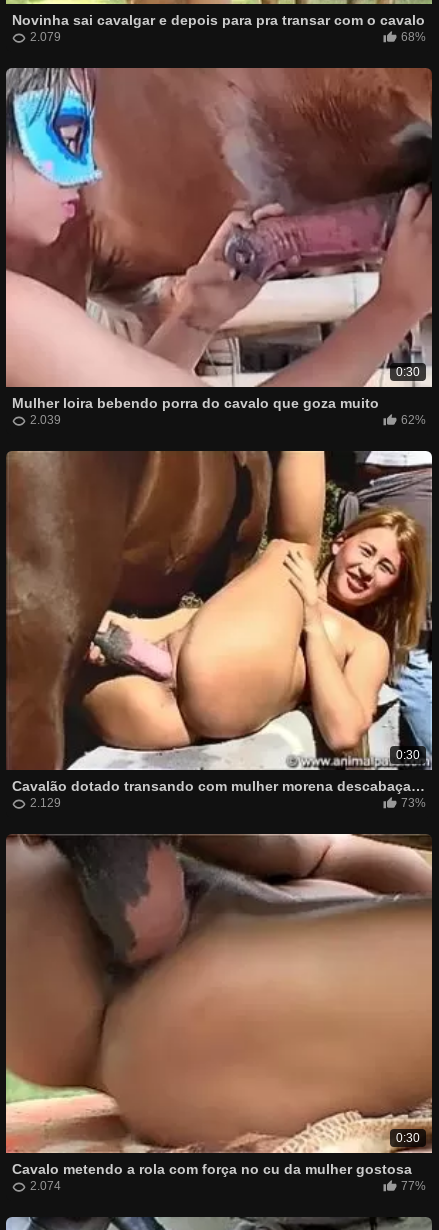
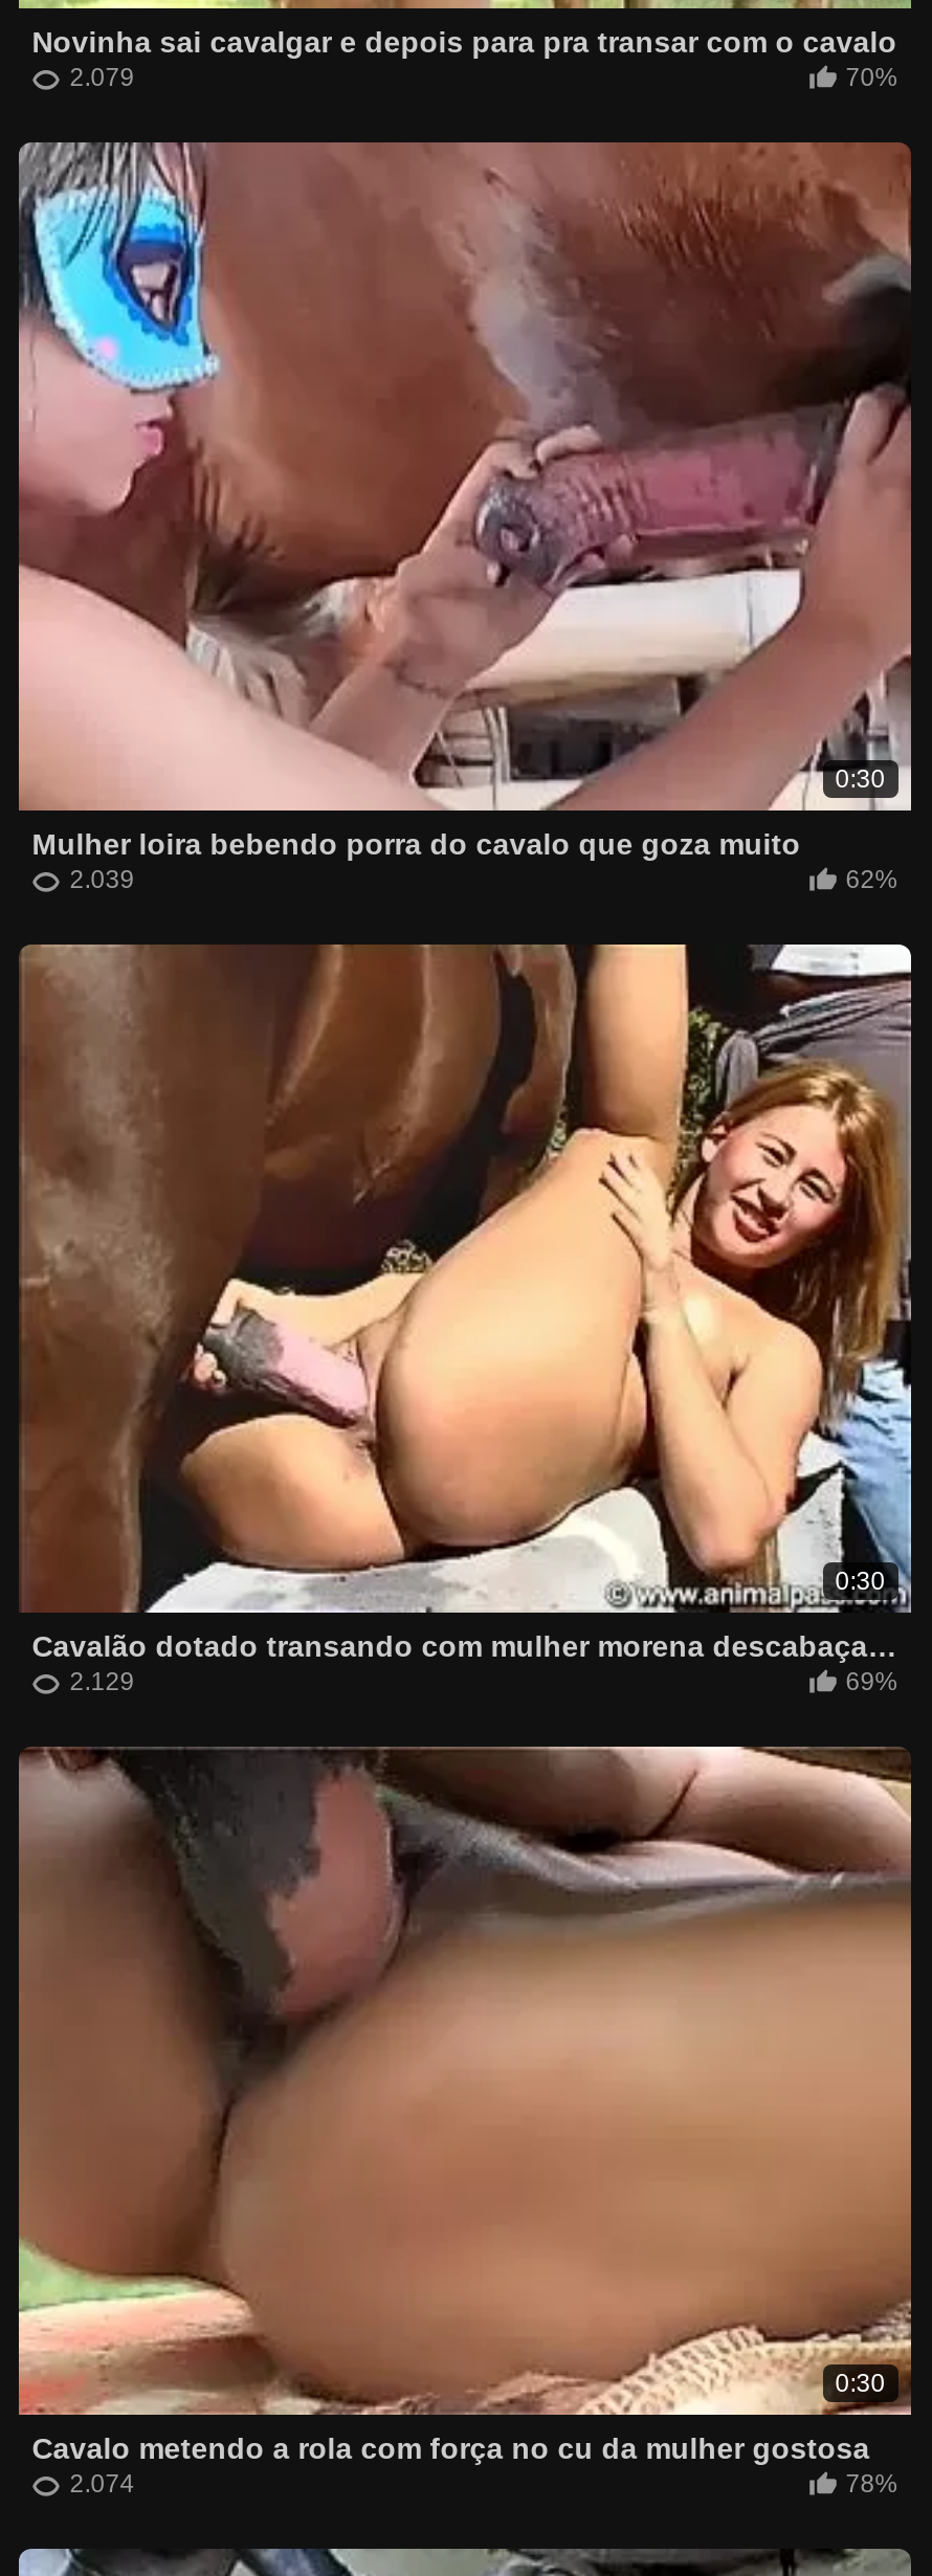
- 68%
+ 70%

- 73%
+ 69%

- 77%
+ 78%
